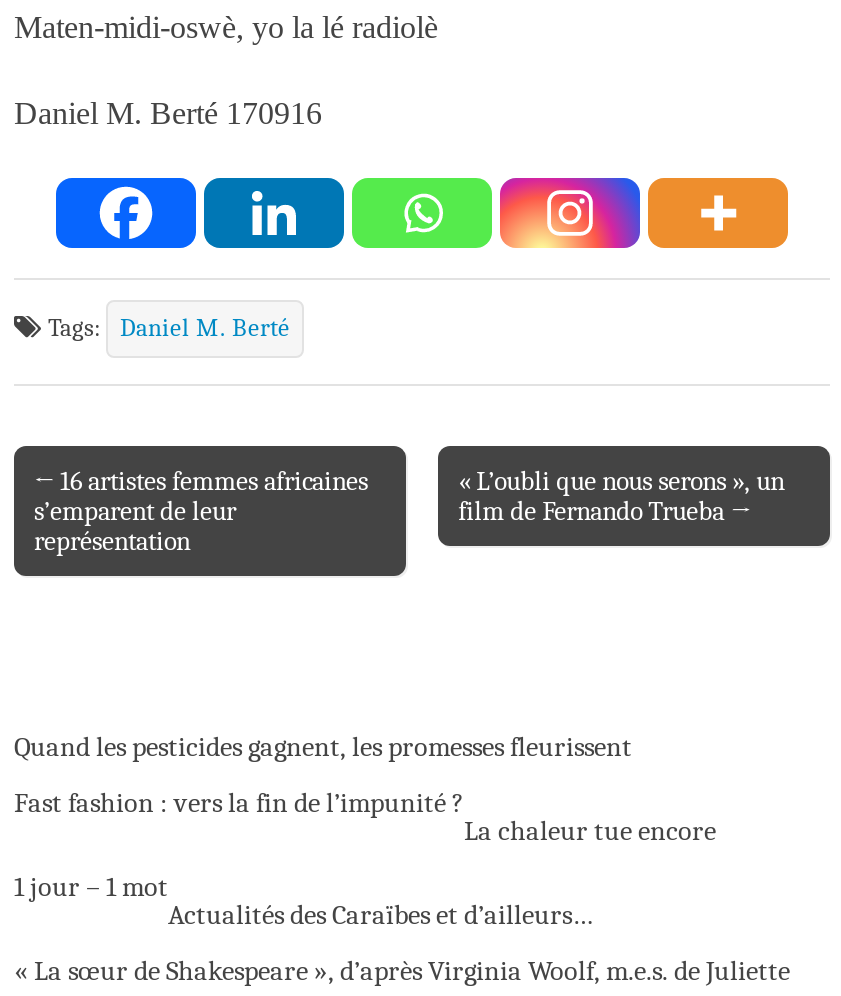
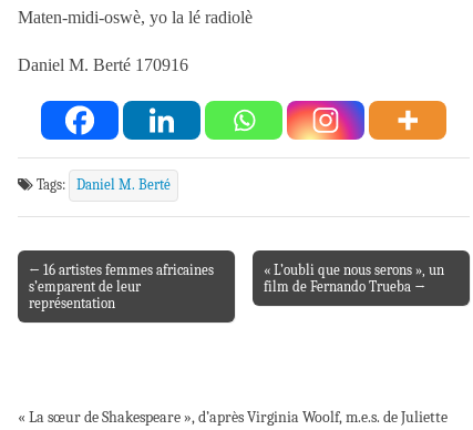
- Quand les pesticides gagnent, les promesses fleurissent
- Fast fashion : vers la fin de l’impunité ?
- La chaleur tue encore
- 1 jour – 1 mot
- Actualités des Caraïbes et d’ailleurs…
